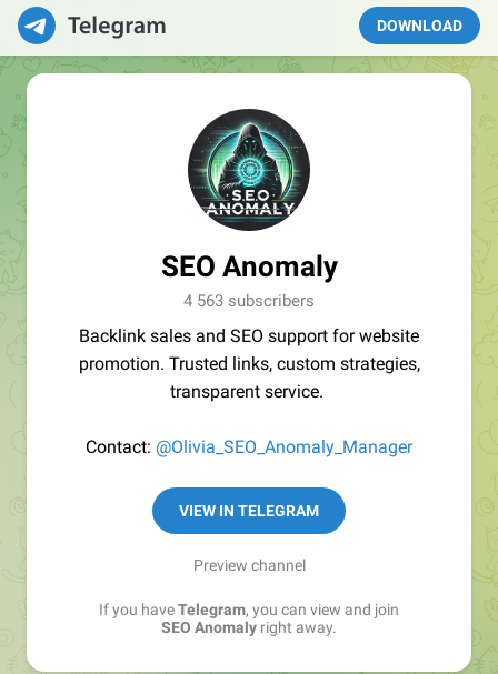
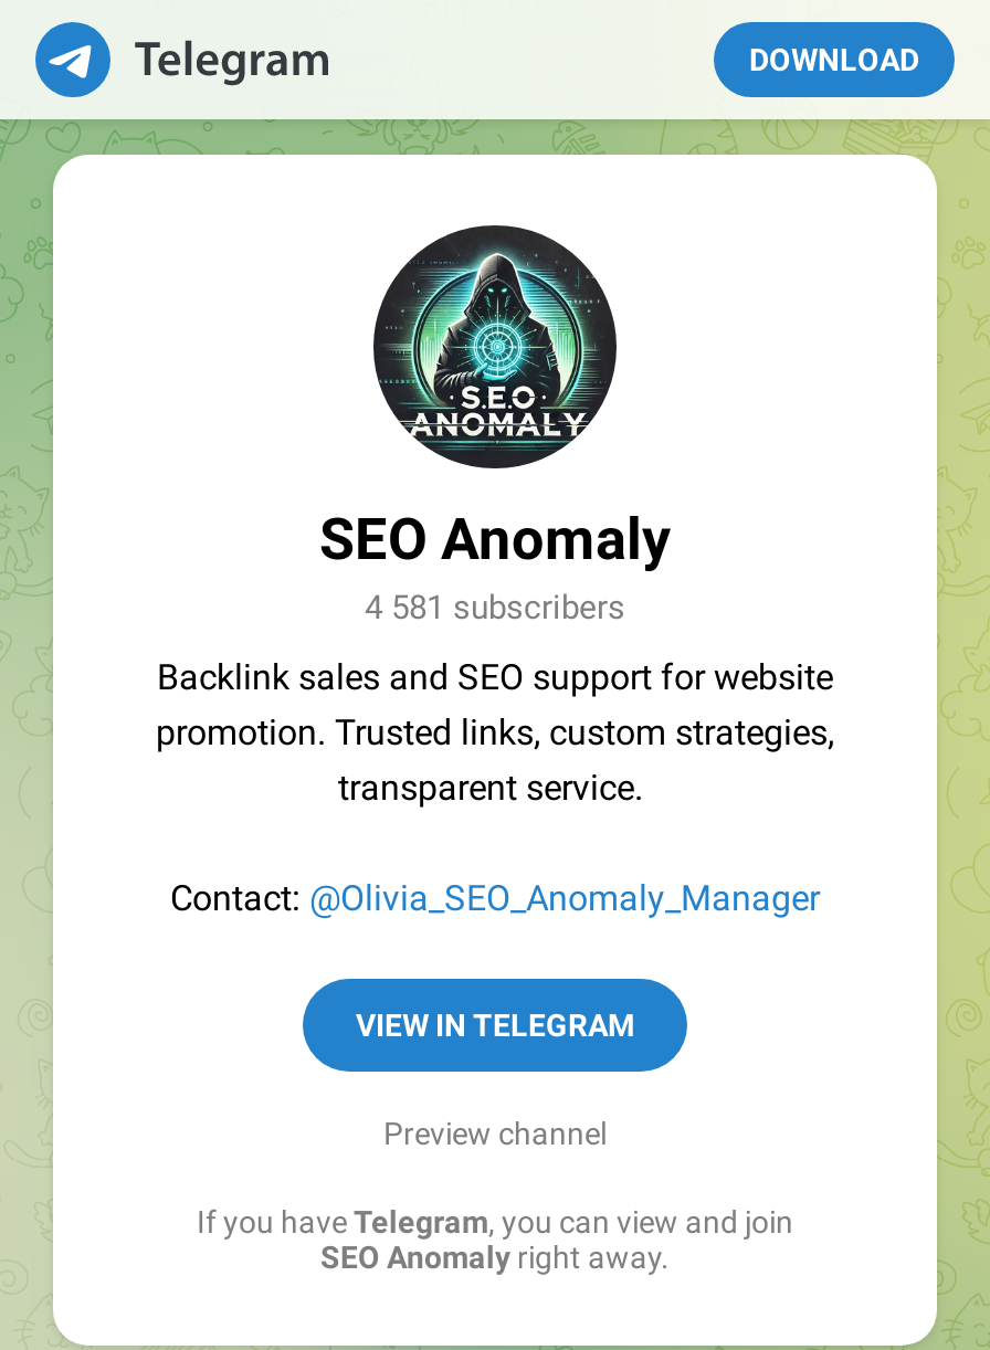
- 4 563 subscribers
+ 4 581 subscribers
